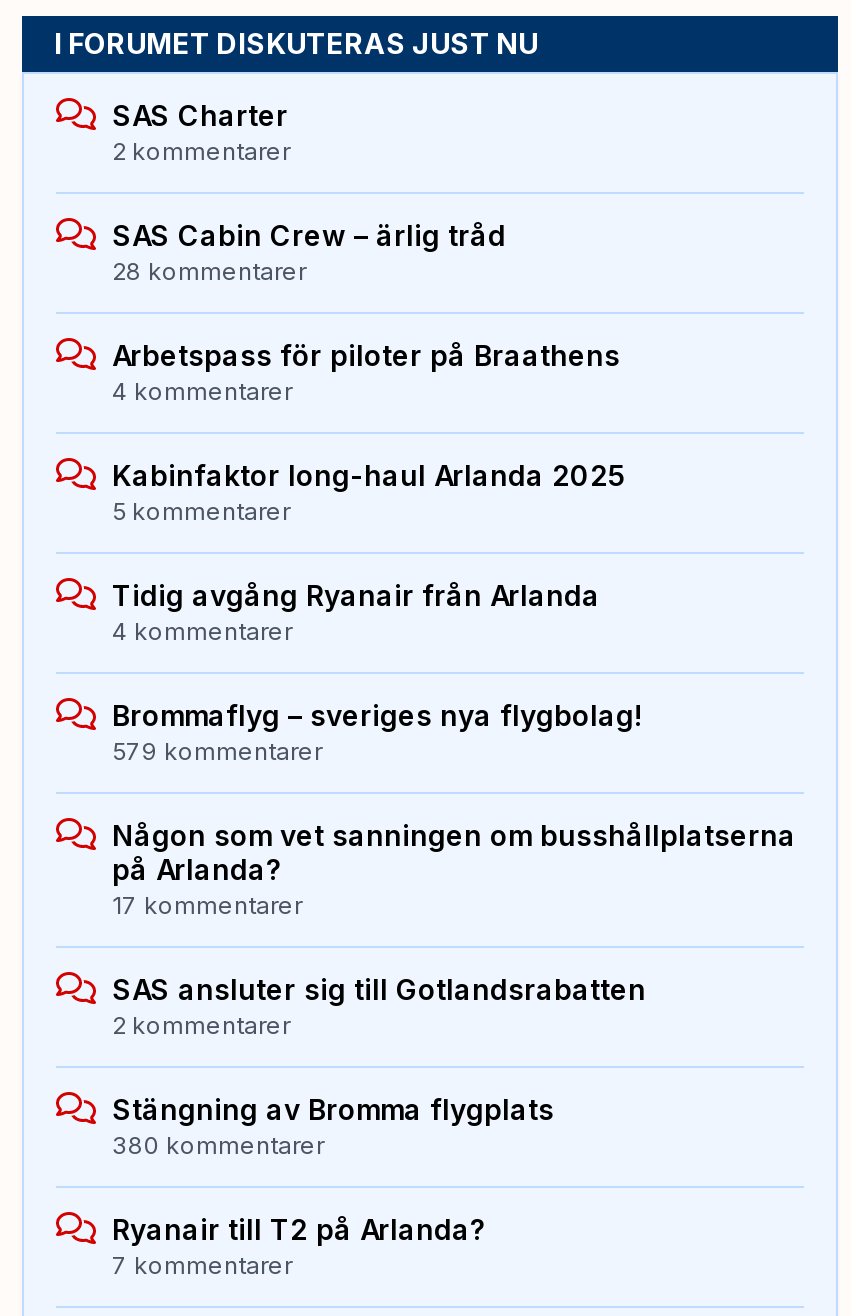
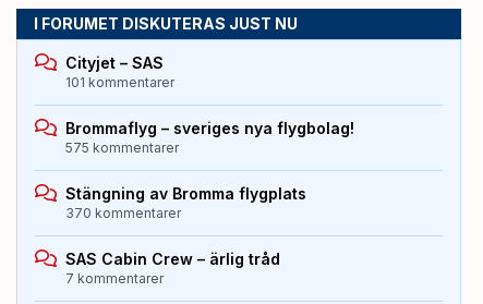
- SAS Charter
- 2 kommentarer
- 28 kommentarer
- Arbetspass för piloter på Braathens
- 4 kommentarer
- Kabinfaktor long-haul Arlanda 2025
- 5 kommentarer
- Tidig avgång Ryanair från Arlanda
- 4 kommentarer
+ Cityjet – SAS
+ 101 kommentarer

moved down: SAS Cabin Crew – ärlig tråd

- 579 kommentarer
- Någon som vet sanningen om busshållplatserna
- på Arlanda?
- 17 kommentarer
- SAS ansluter sig till Gotlandsrabatten
- 2 kommentarer
+ 575 kommentarer

- 380 kommentarer
+ 370 kommentarer

- Ryanair till T2 på Arlanda?
